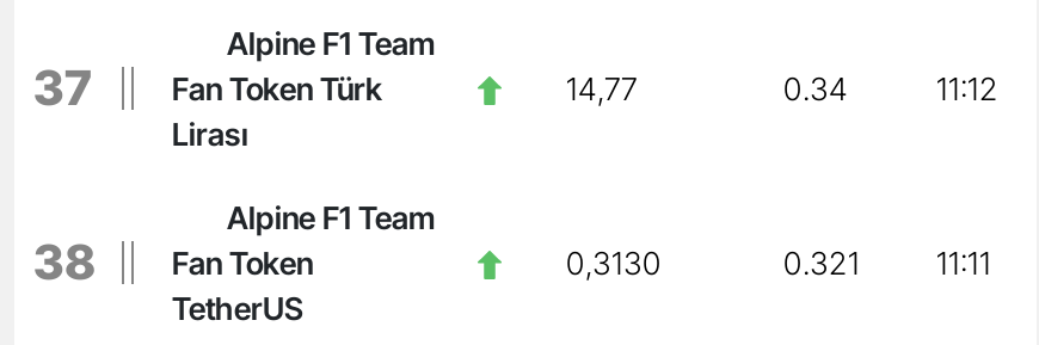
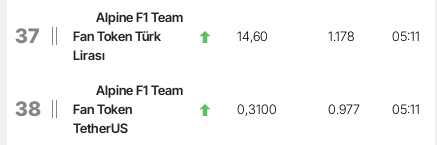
- 14,77
+ 14,60

- 0.34
+ 1.178

- 11:12
+ 05:11

- 0,3130
+ 0,3100

- 0.321
+ 0.977

- 11:11
+ 05:11
